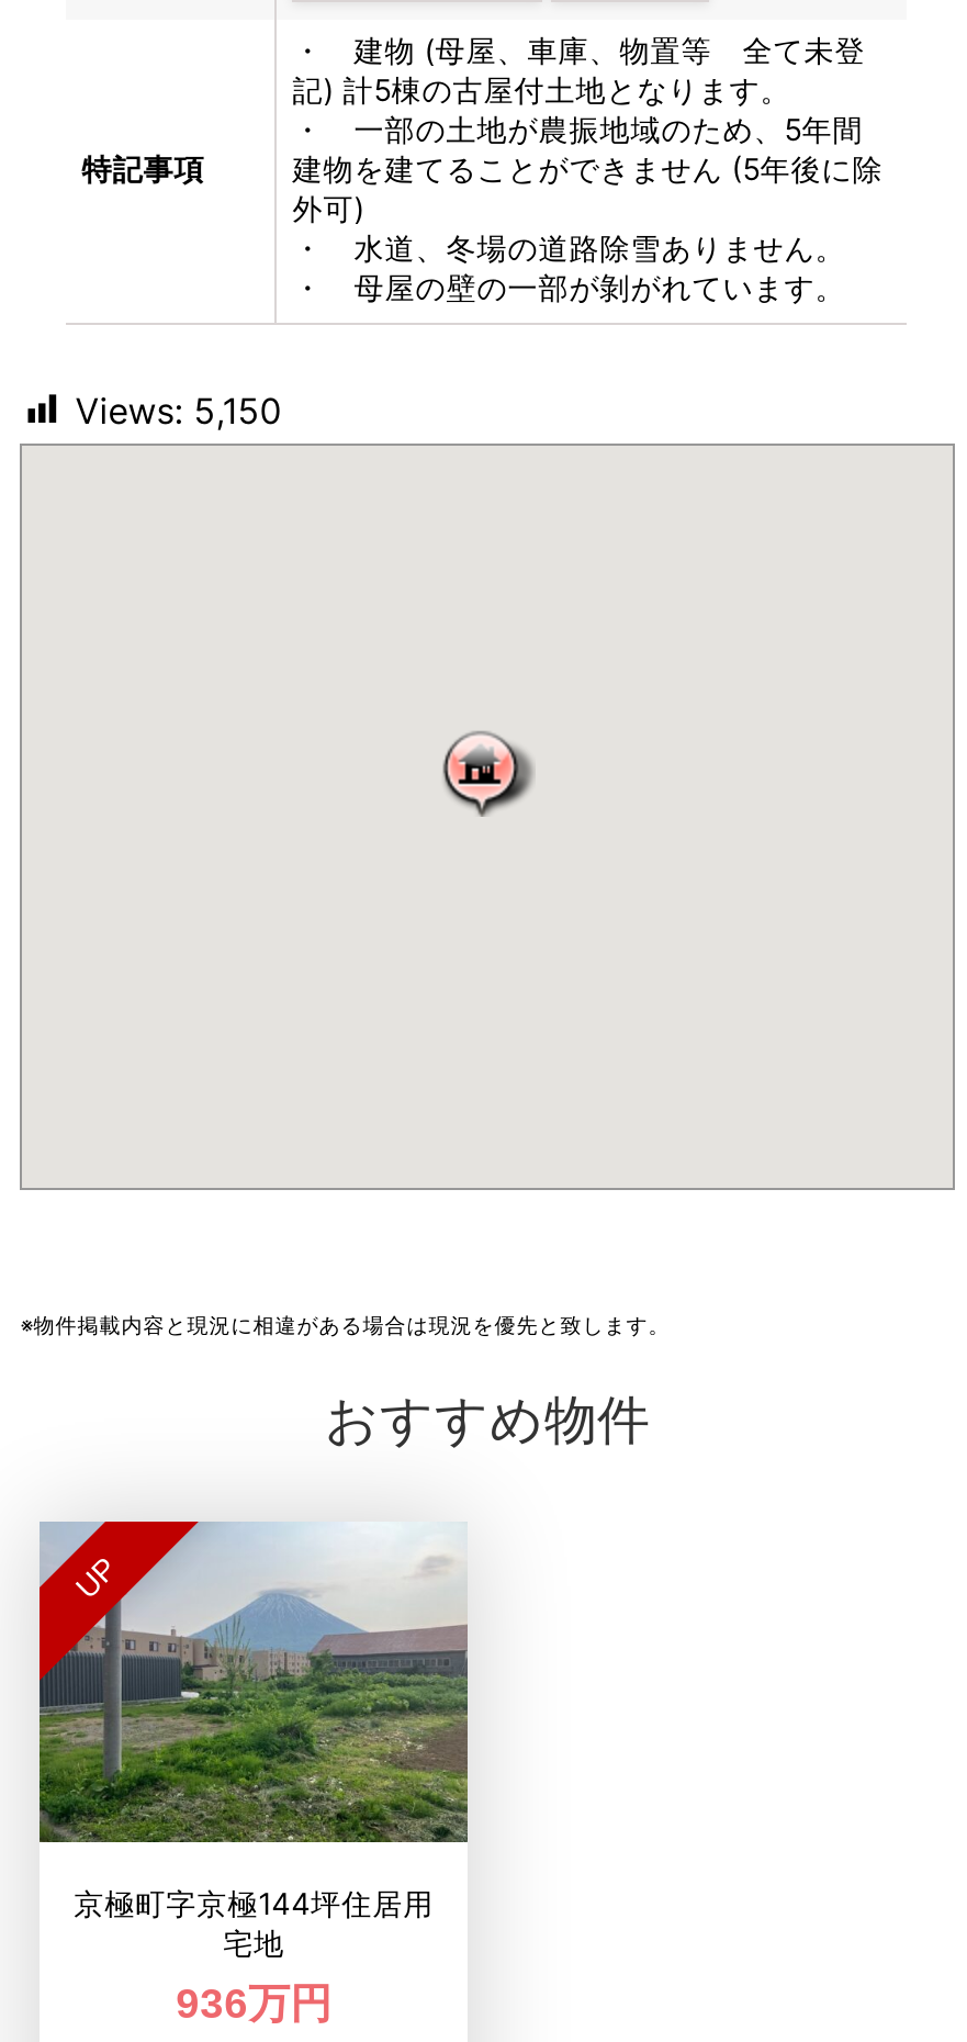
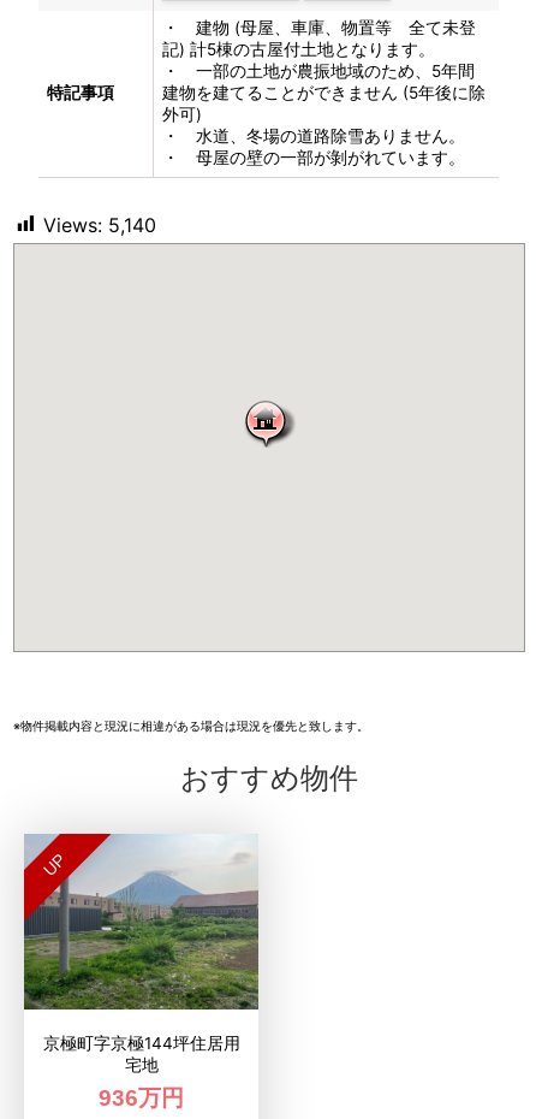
- Views: 5,150
+ Views: 5,140
